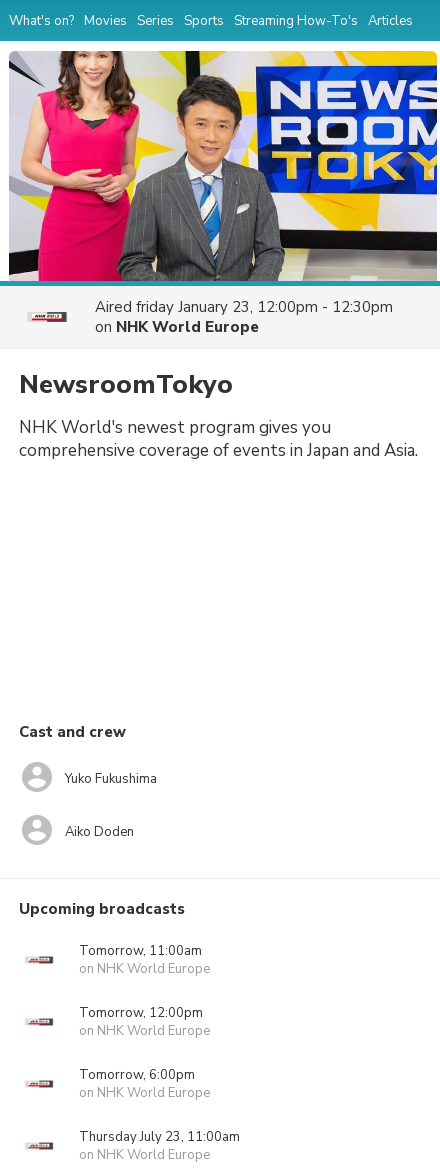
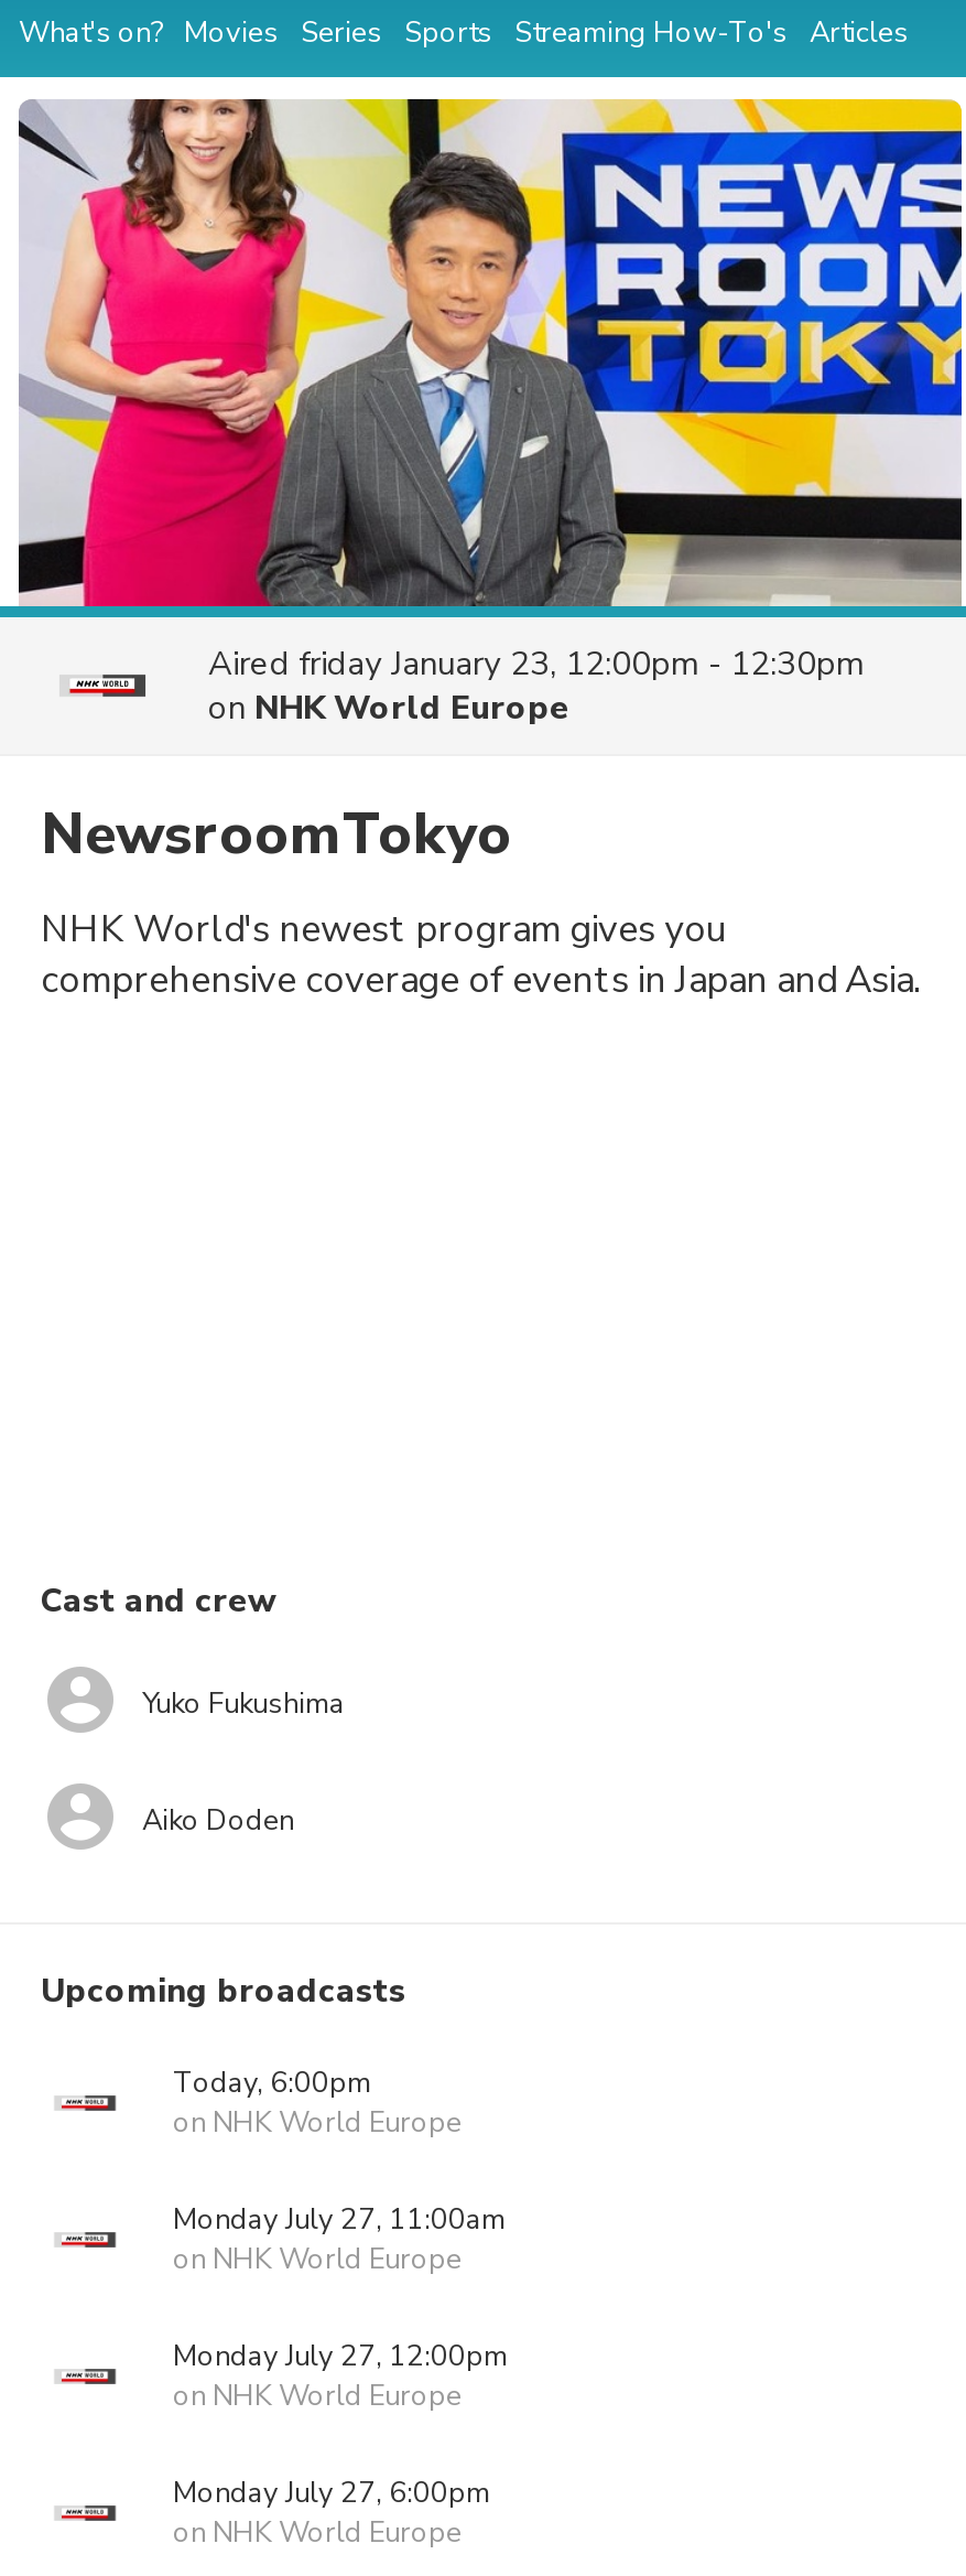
- Tomorrow, 11:00am
+ Today, 6:00pm

- Tomorrow, 12:00pm
+ Monday July 27, 11:00am

- Tomorrow, 6:00pm
+ Monday July 27, 12:00pm

- Thursday July 23, 11:00am
+ Monday July 27, 6:00pm
